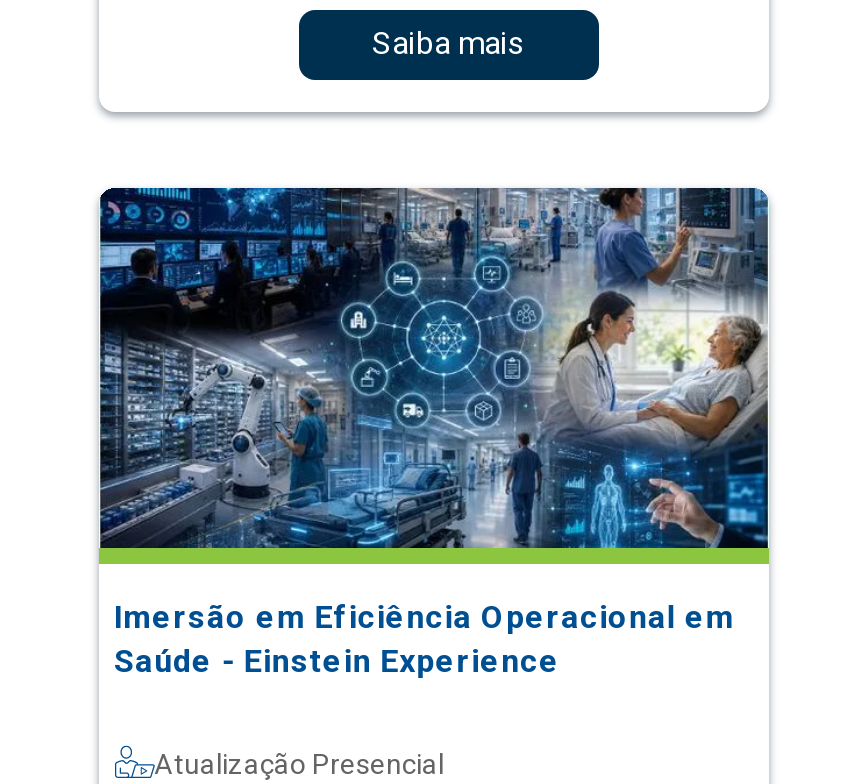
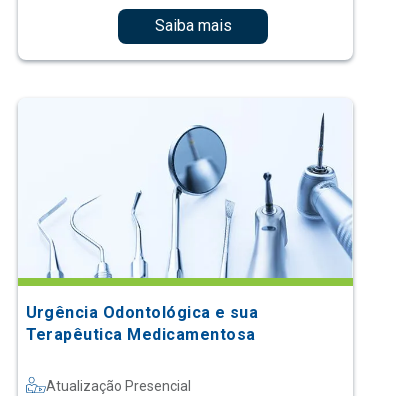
- [image]
- Imersão em Eficiência Operacional em
- Saúde - Einstein Experience
+ [image]
+ Urgência Odontológica e sua
+ Terapêutica Medicamentosa
